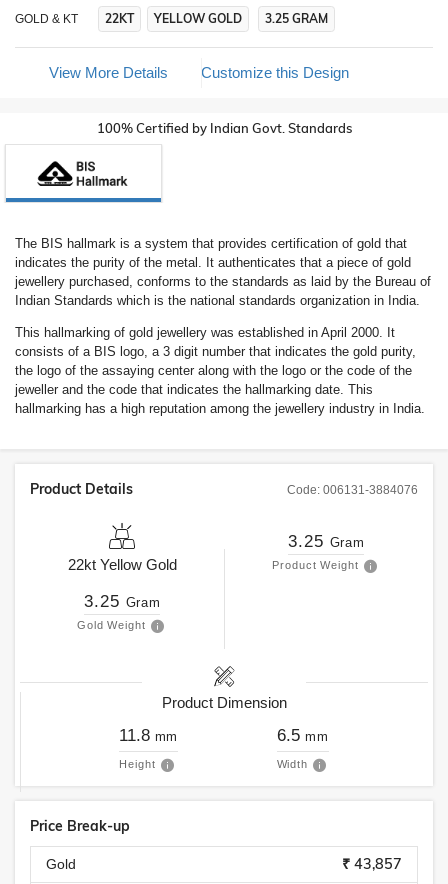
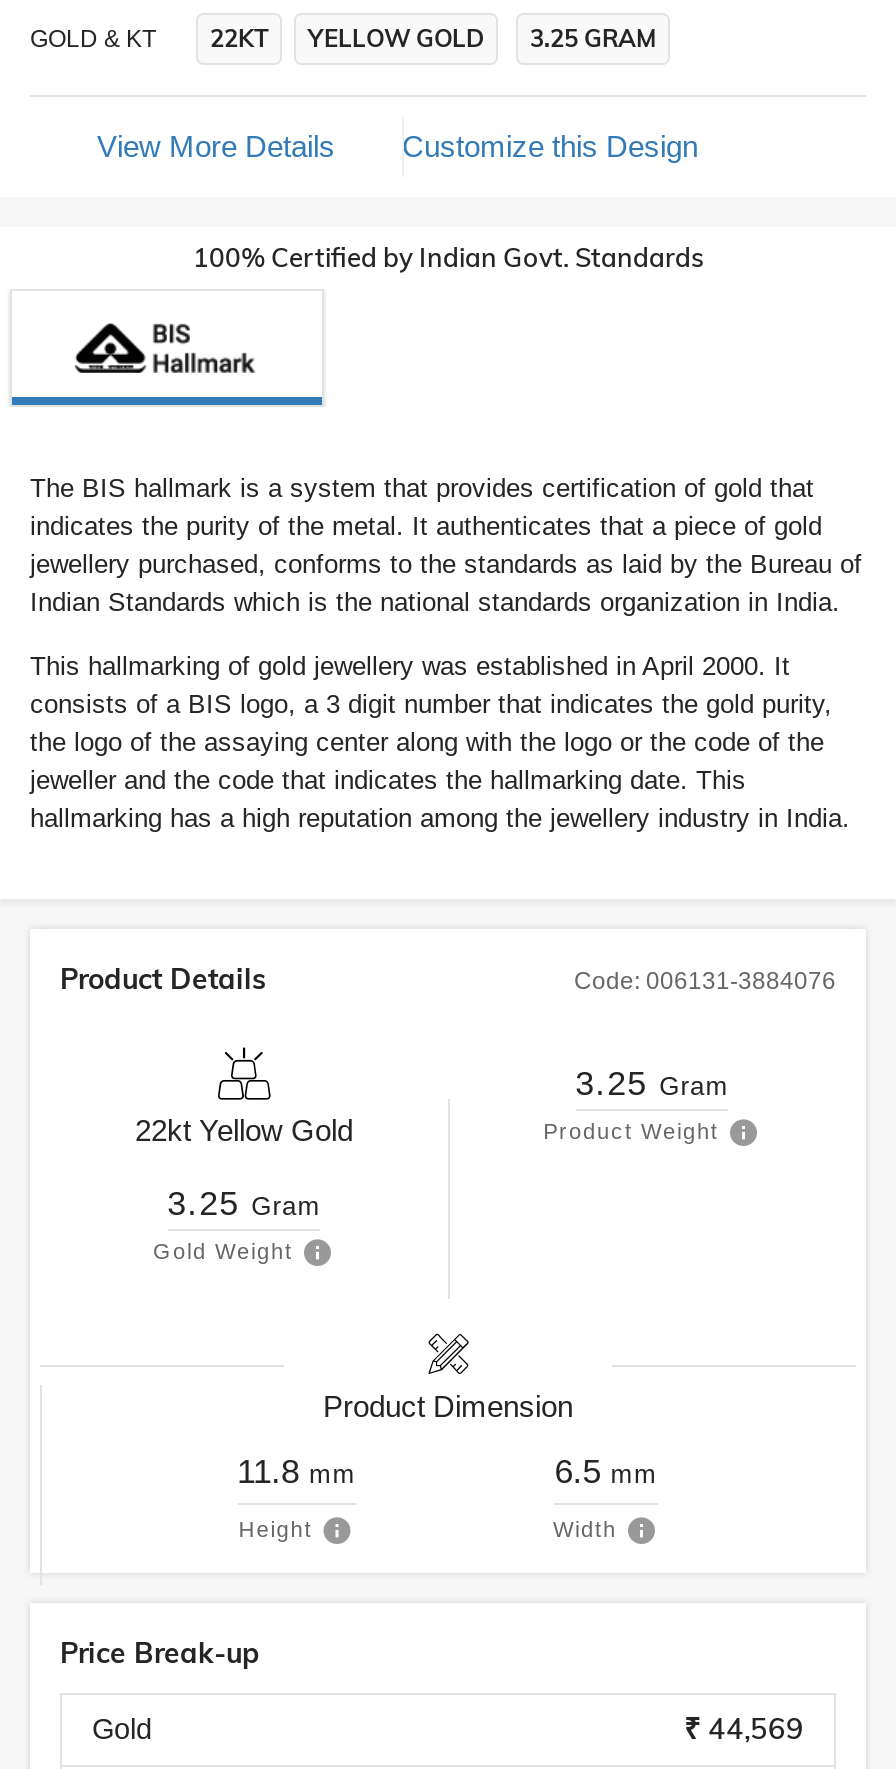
- ₹ 43,857
+ ₹ 44,569
